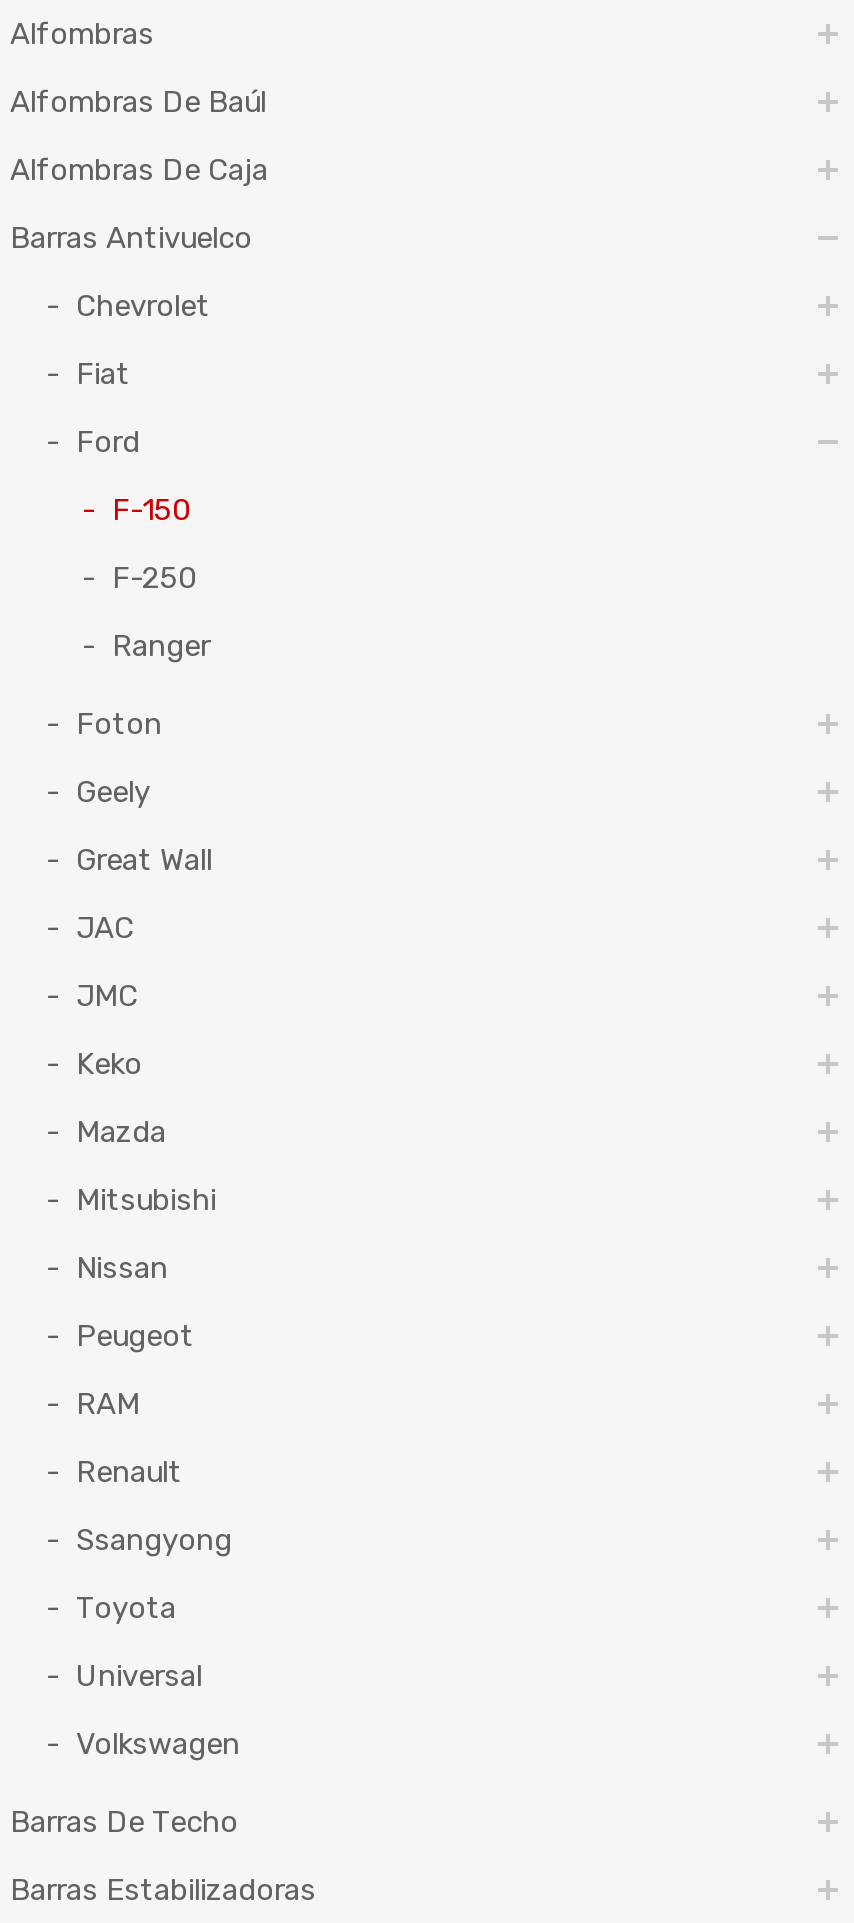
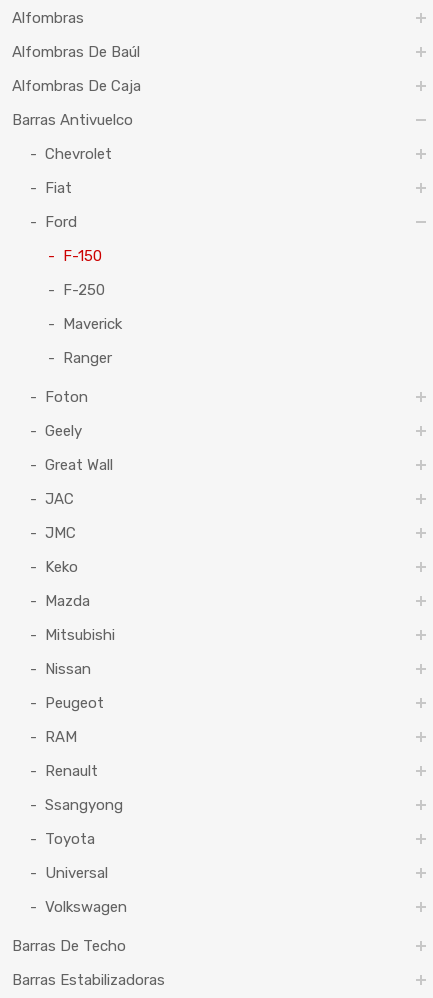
+ Maverick
